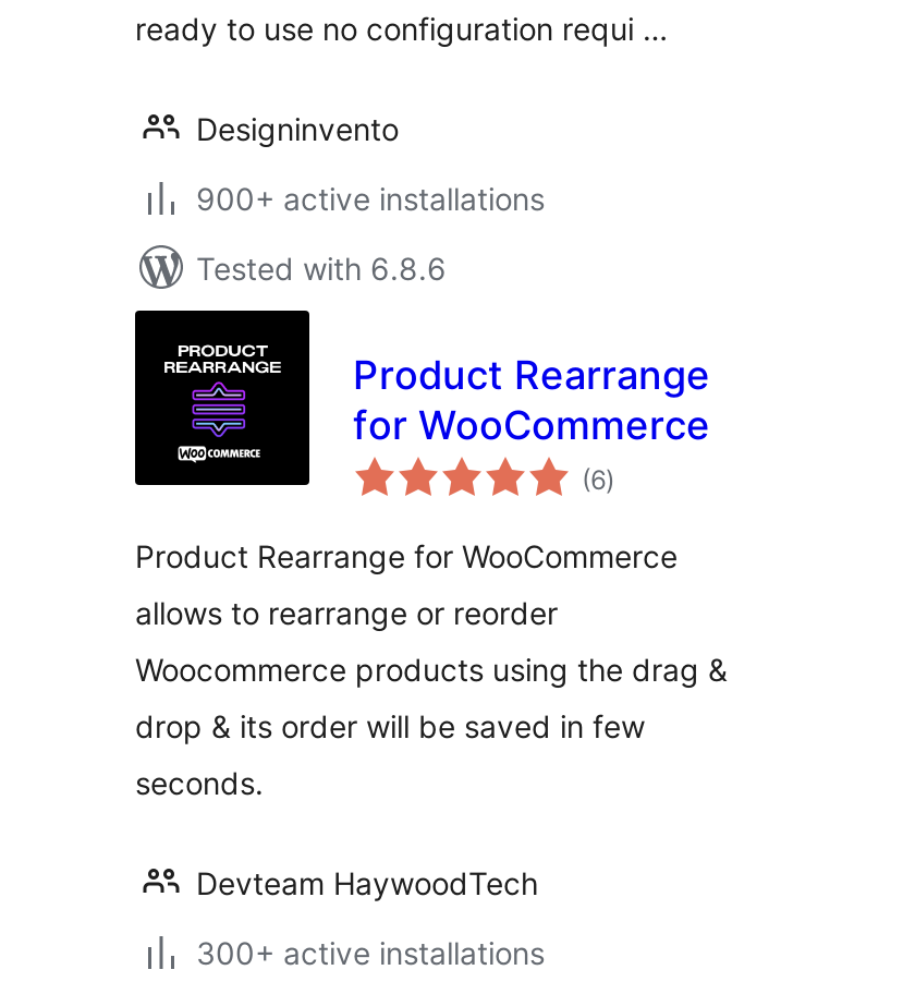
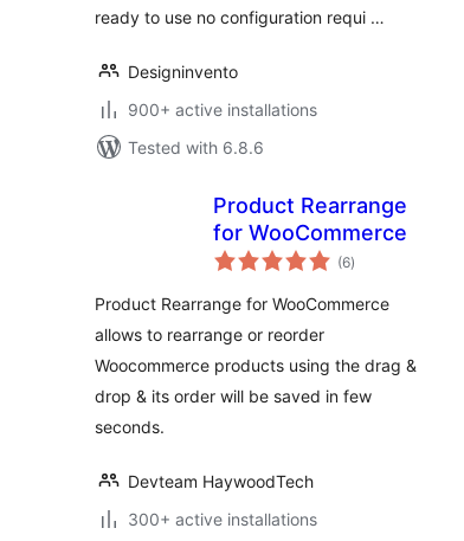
- [image]
